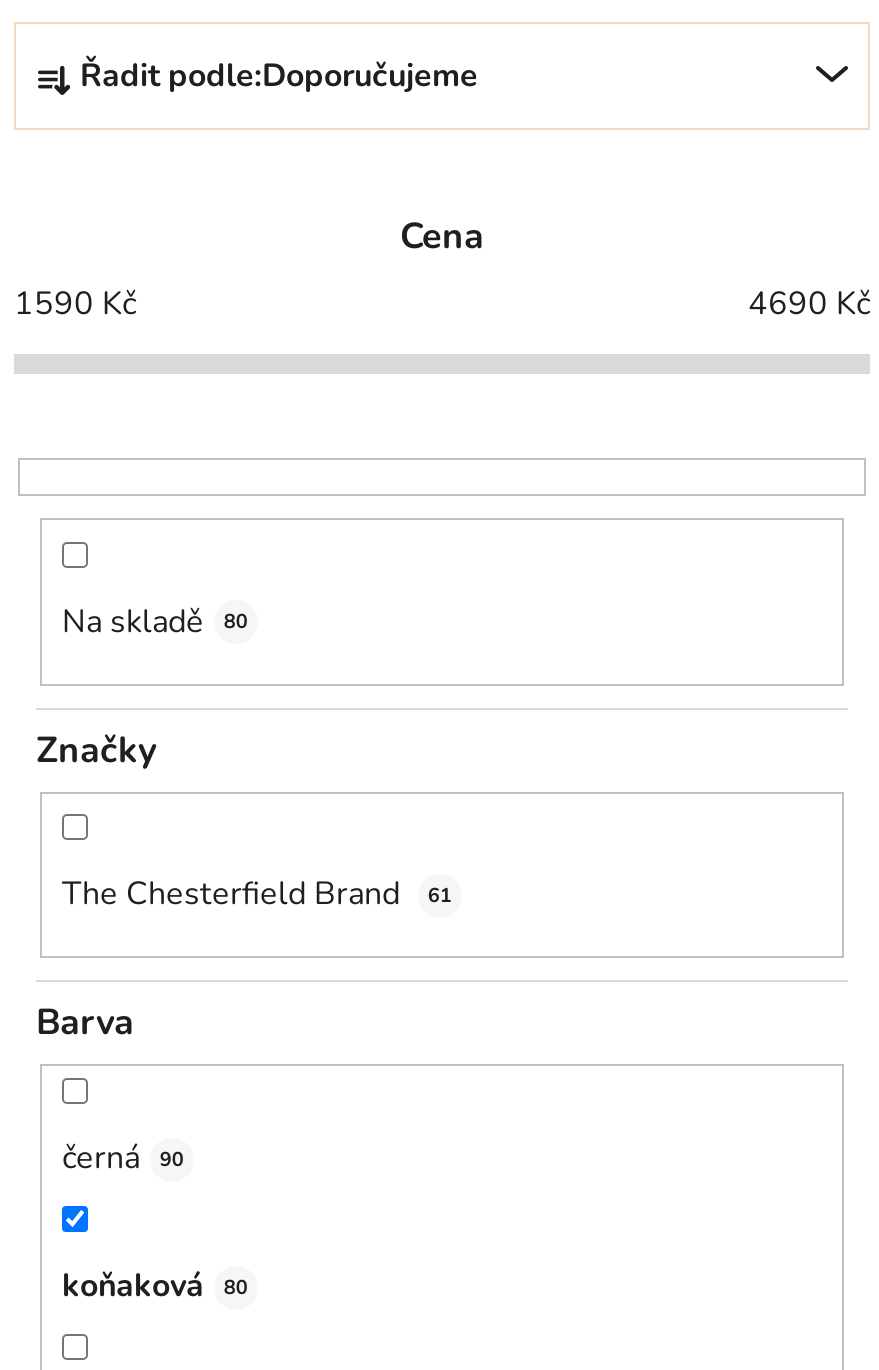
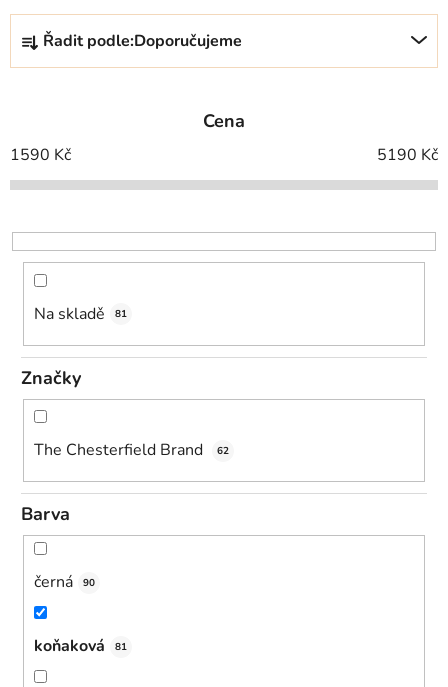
- 4690 Kč
+ 5190 Kč

- 80
+ 81

- The Chesterfield Brand 61
+ The Chesterfield Brand 62

- koňaková 80
+ koňaková 81
